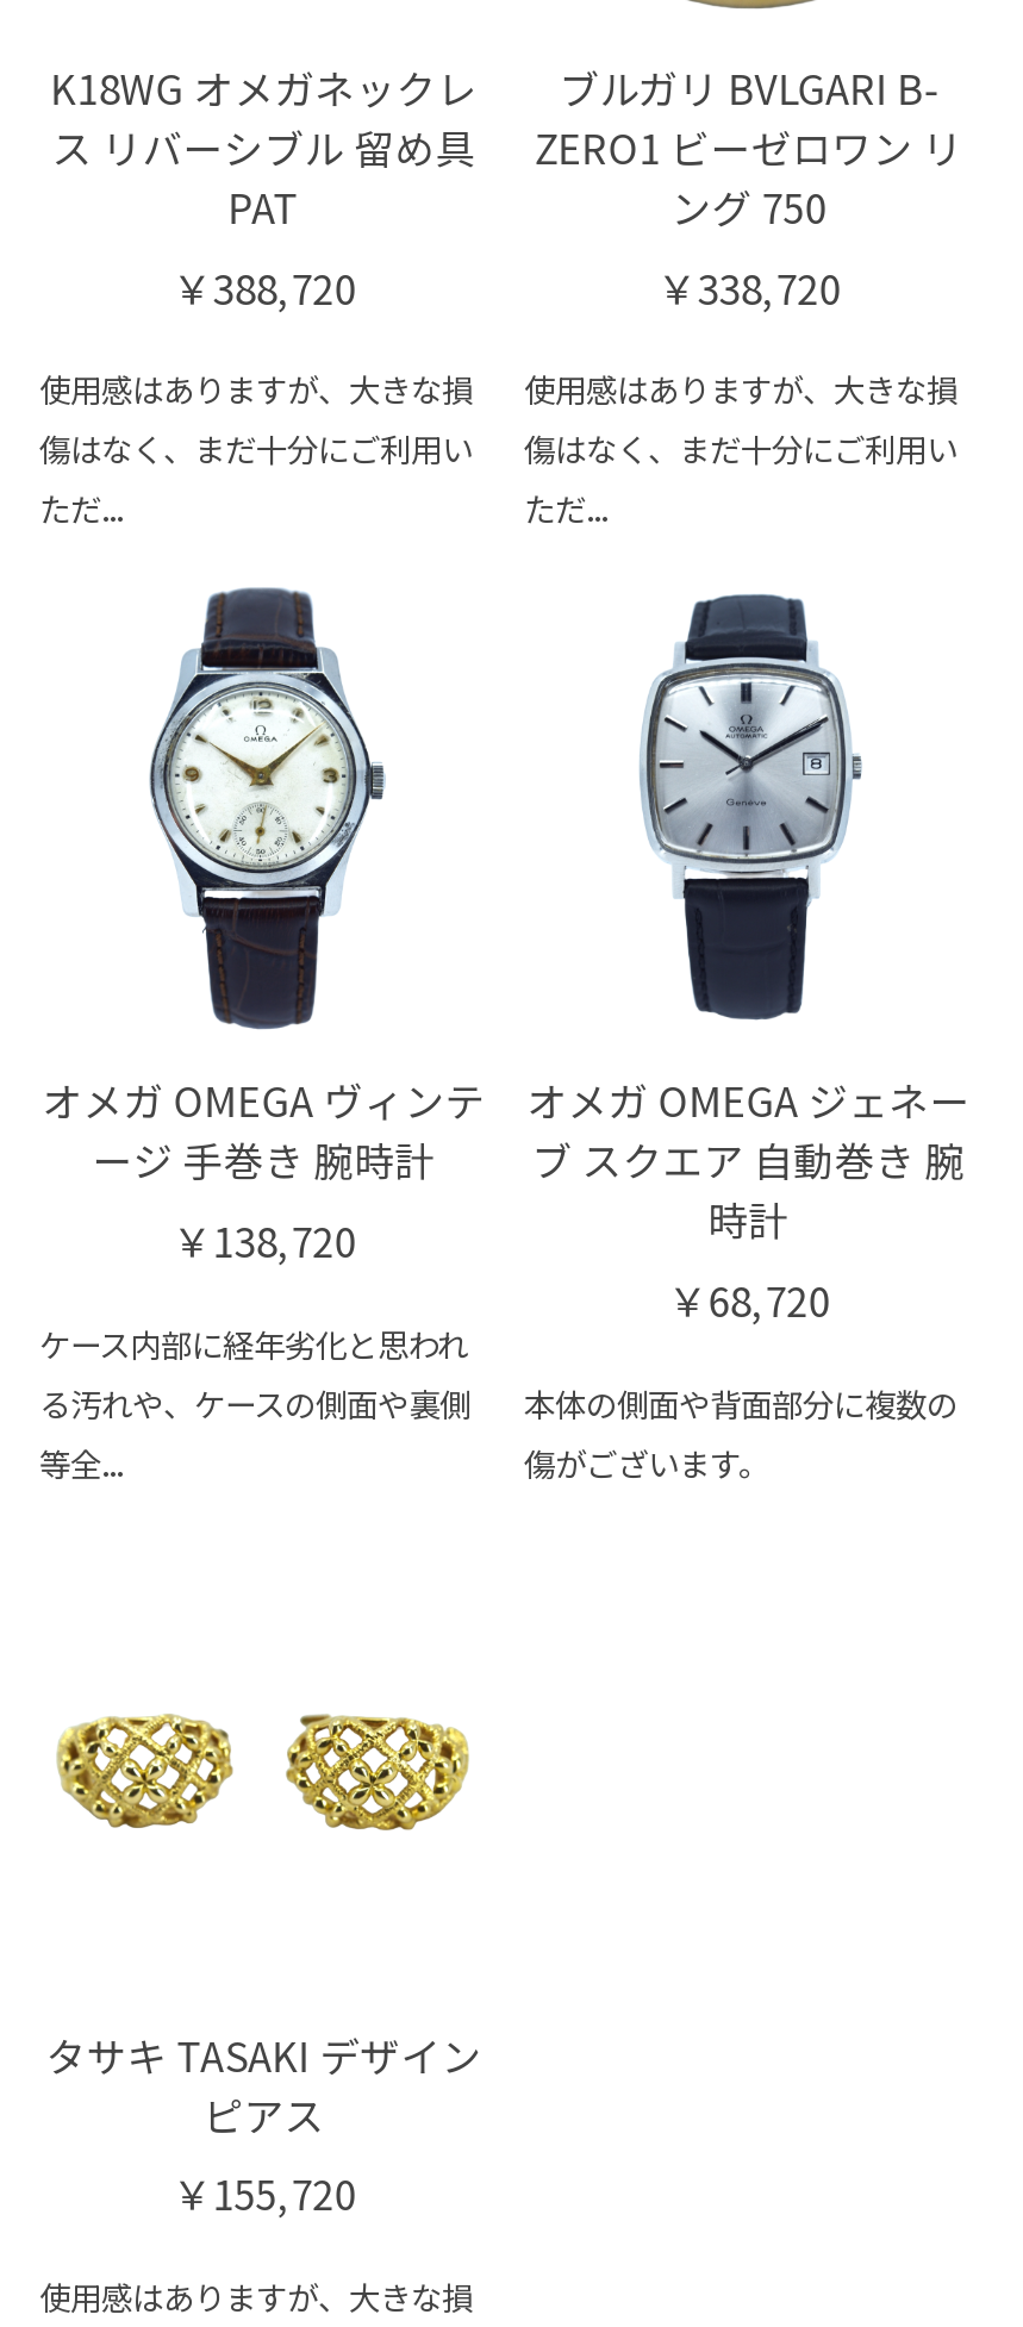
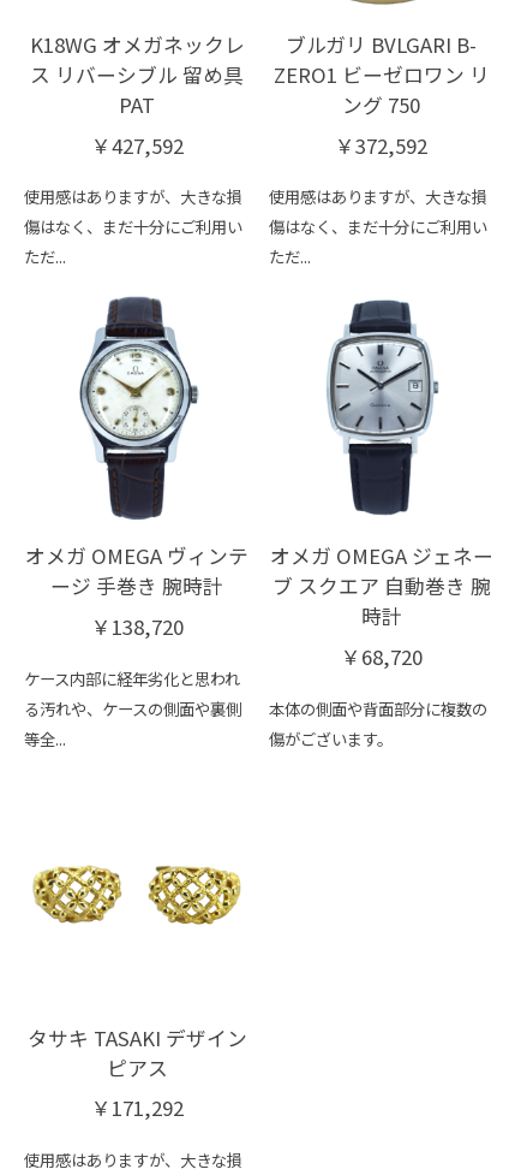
- ￥388,720
+ ￥427,592

- ￥338,720
+ ￥372,592

- ￥155,720
+ ￥171,292
